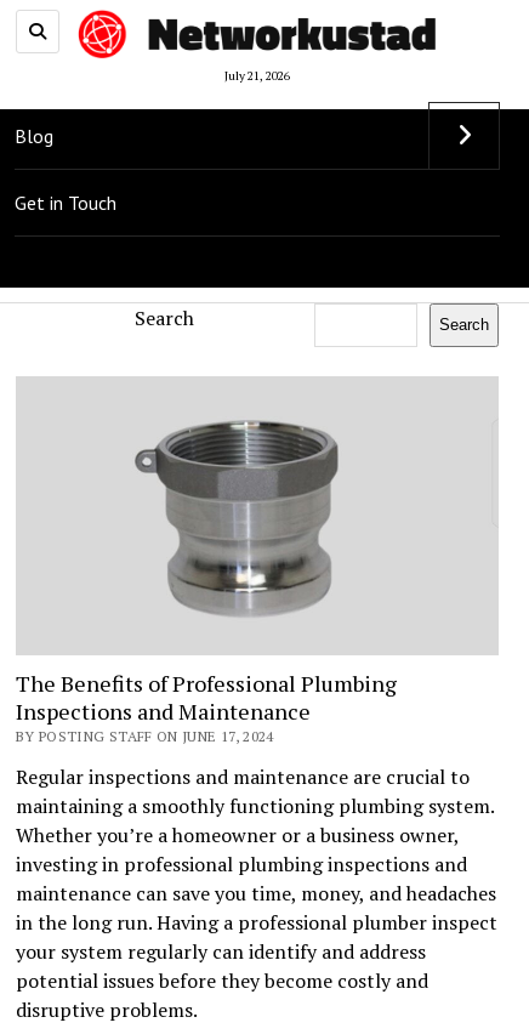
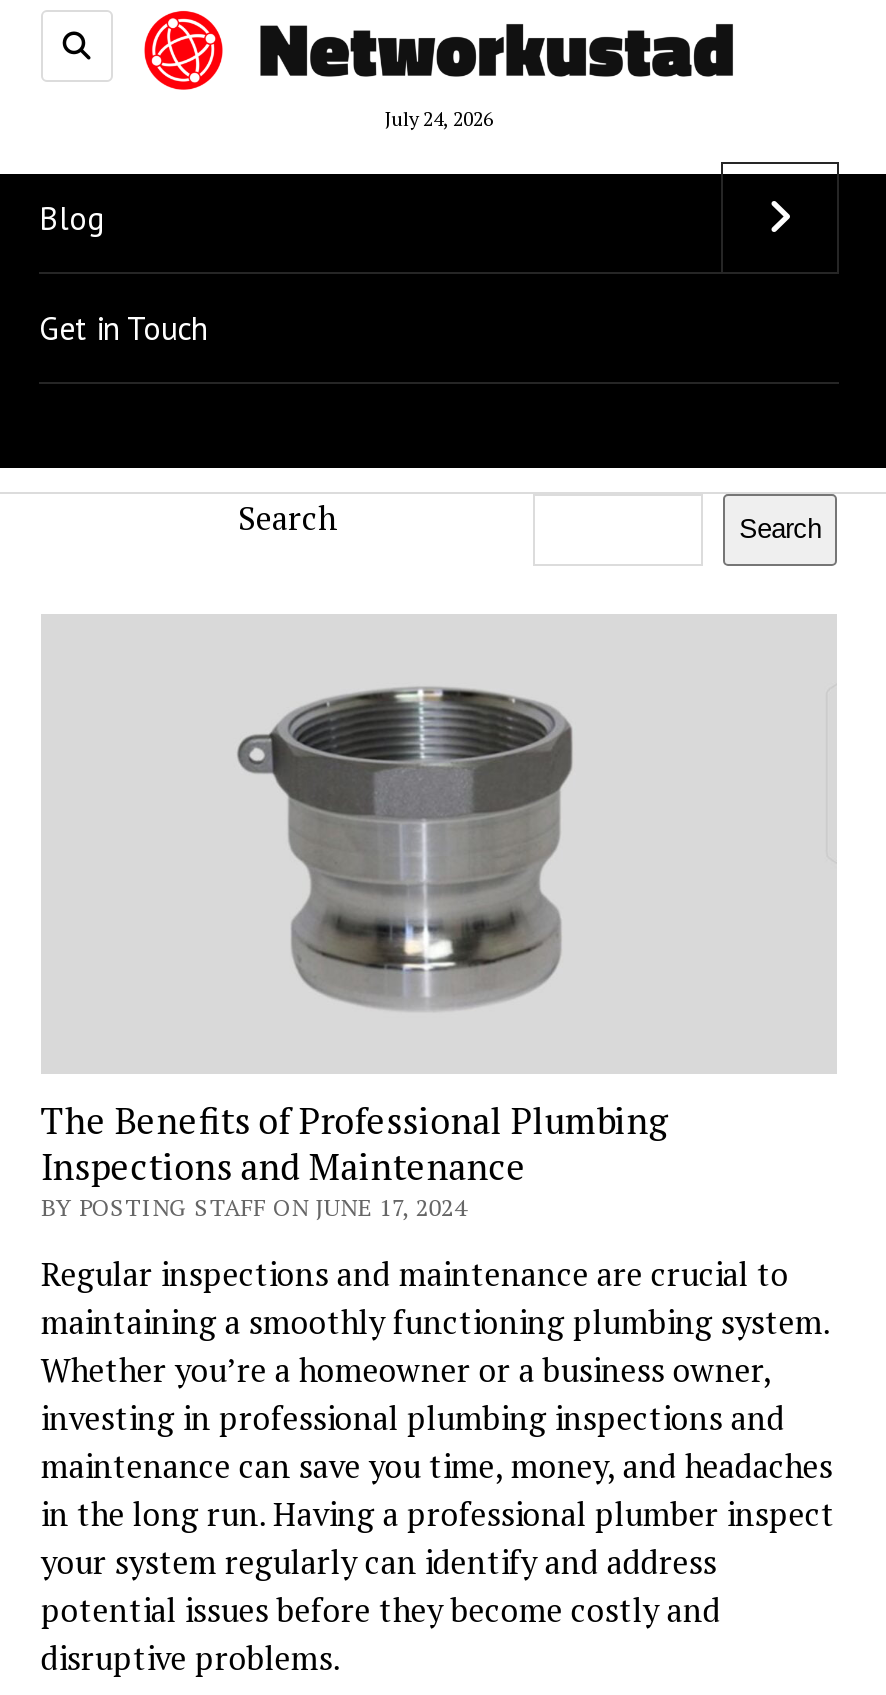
- July 21, 2026
+ July 24, 2026
